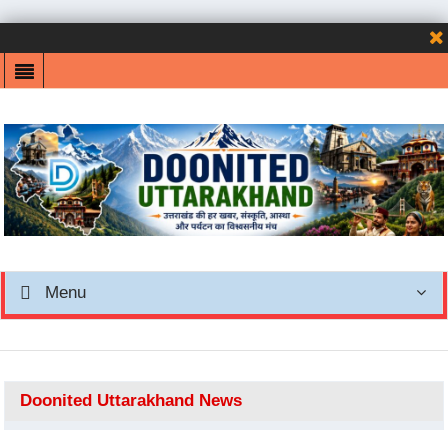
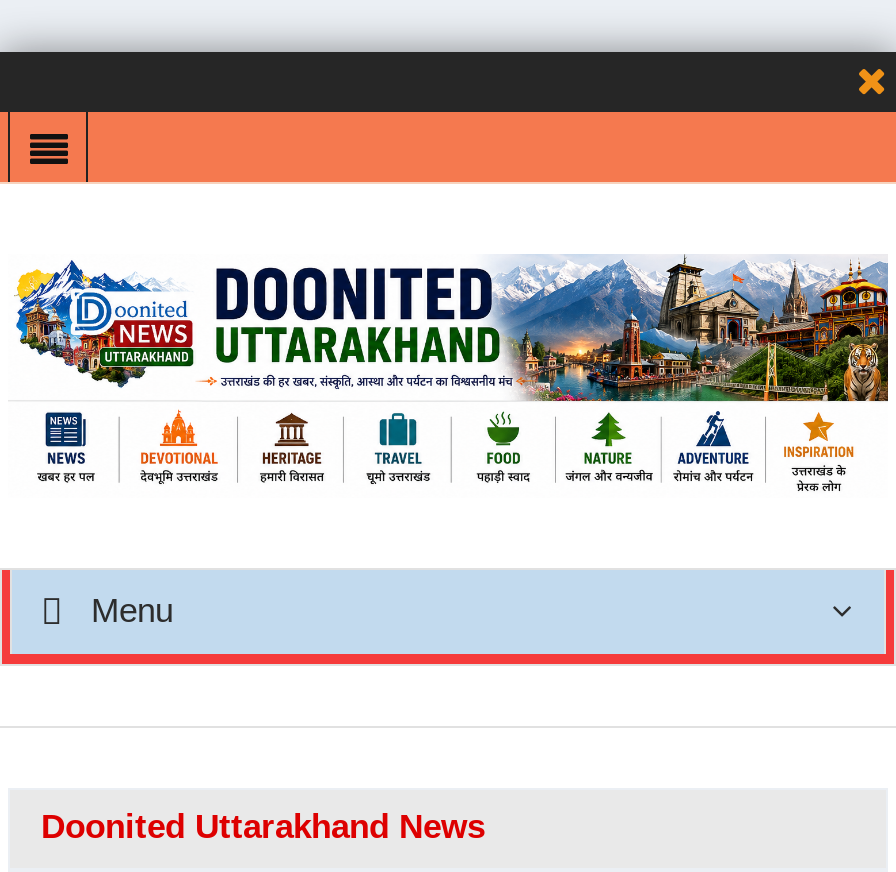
- [image]
+ [image]
